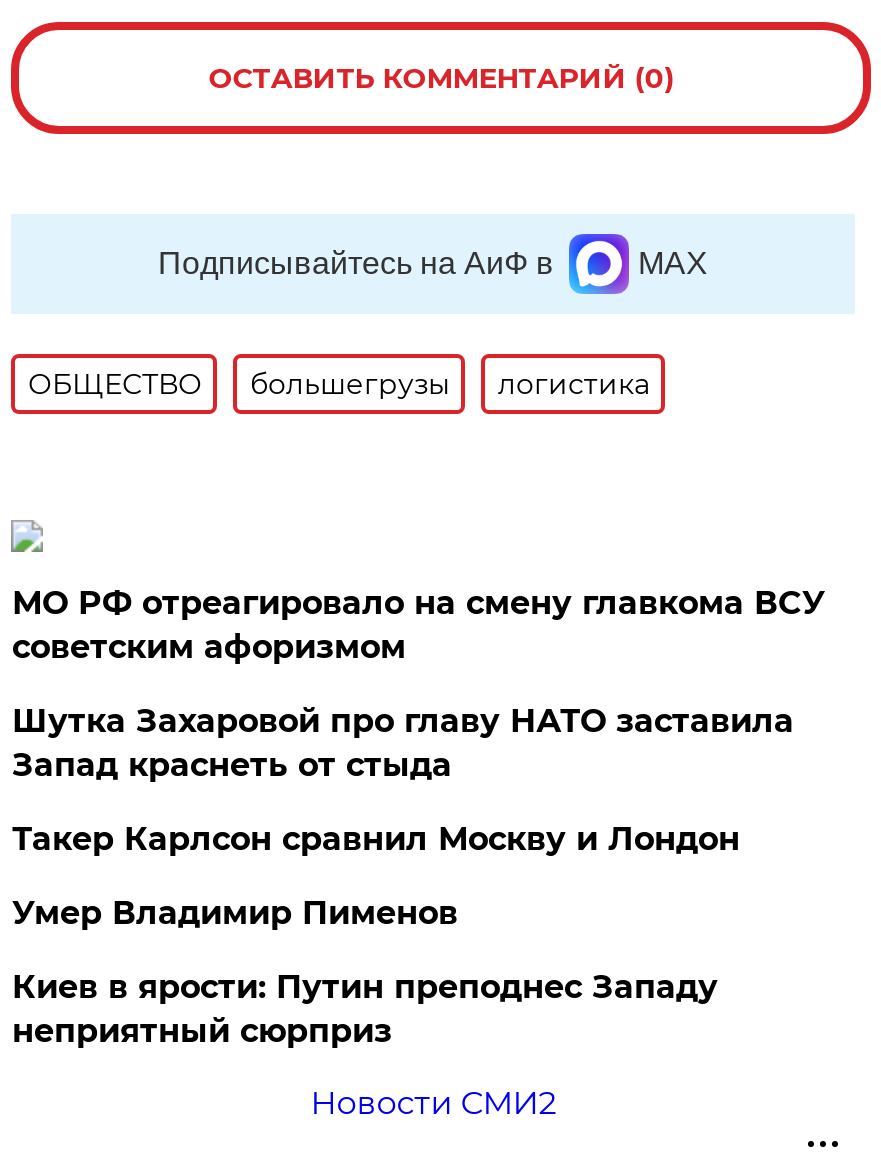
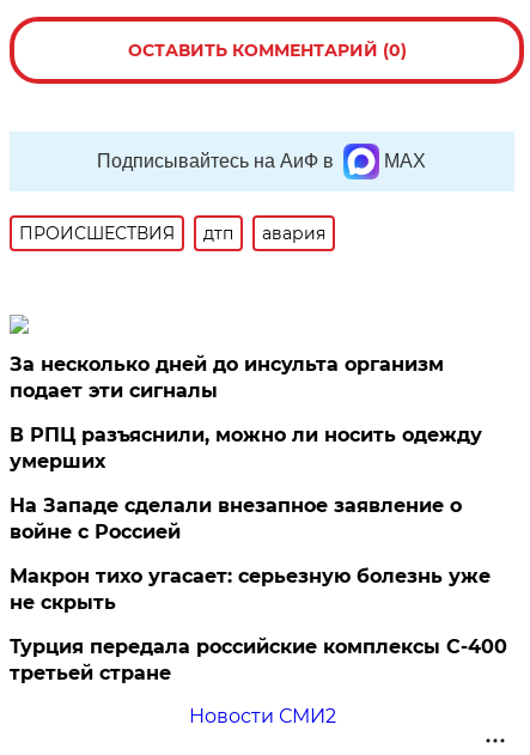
- ОБЩЕСТВО
- большегрузы
- логистика
+ ПРОИСШЕСТВИЯ
+ дтп
+ авария

- МО РФ отреагировало на смену главкома ВСУ
- советским афоризмом
+ За несколько дней до инсульта организм
+ подает эти сигналы

- Шутка Захаровой про главу НАТО заставила
- Запад краснеть от стыда
+ В РПЦ разъяснили, можно ли носить одежду
+ умерших

- Такер Карлсон сравнил Москву и Лондон
+ На Западе сделали внезапное заявление о
+ войне с Россией

- Умер Владимир Пименов
+ Макрон тихо угасает: серьезную болезнь уже
+ не скрыть

- Киев в ярости: Путин преподнес Западу
- неприятный сюрприз
+ Турция передала российские комплексы С-400
+ третьей стране
